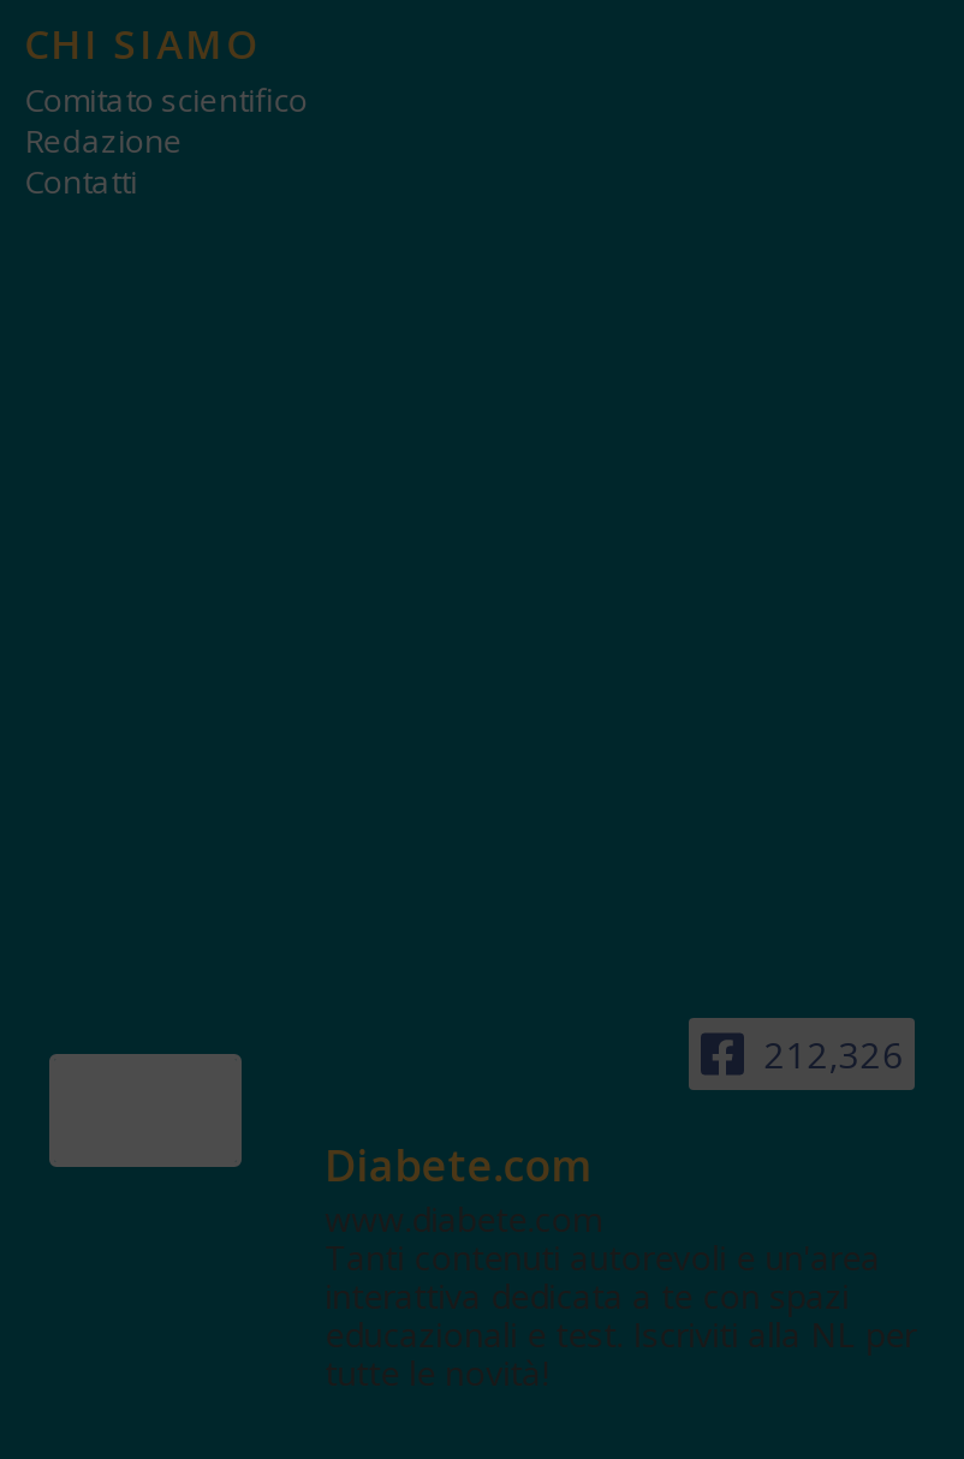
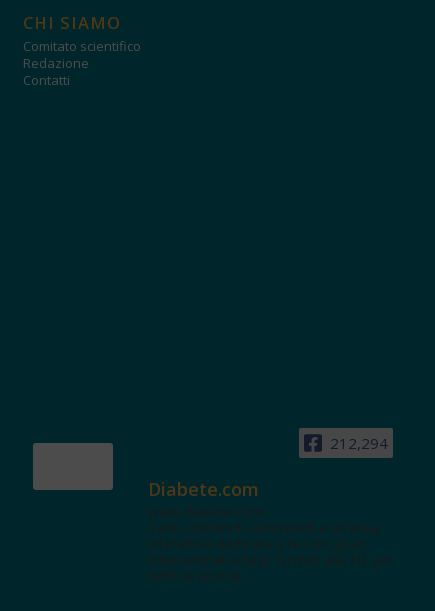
- 212,326
+ 212,294
